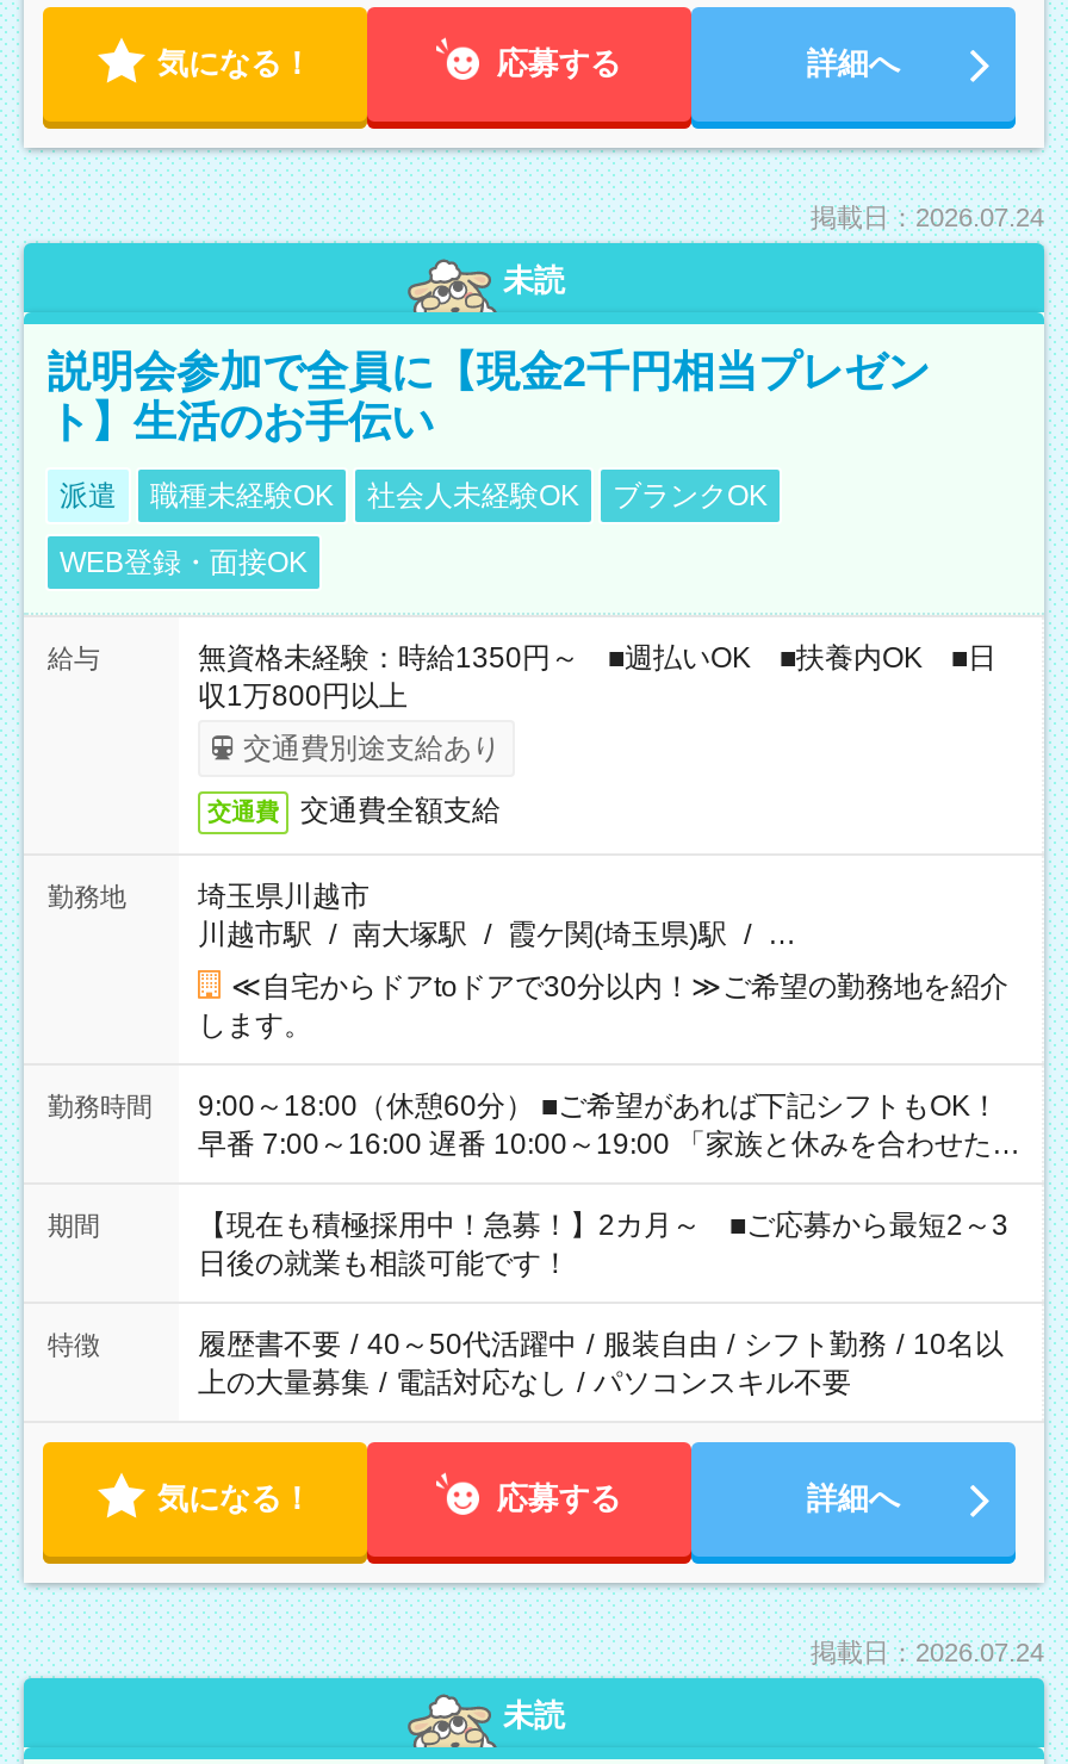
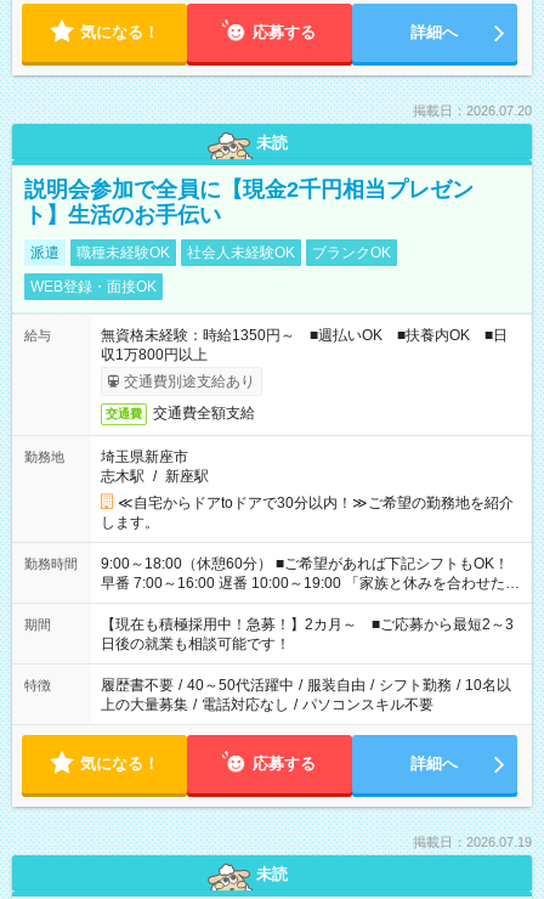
- 掲載日：2026.07.24
+ 掲載日：2026.07.20

- 埼玉県川越市
- 川越市駅 / 南大塚駅 / 霞ケ関(埼玉県)駅 / …
+ 埼玉県新座市
+ 志木駅 / 新座駅

- 掲載日：2026.07.24
+ 掲載日：2026.07.19
